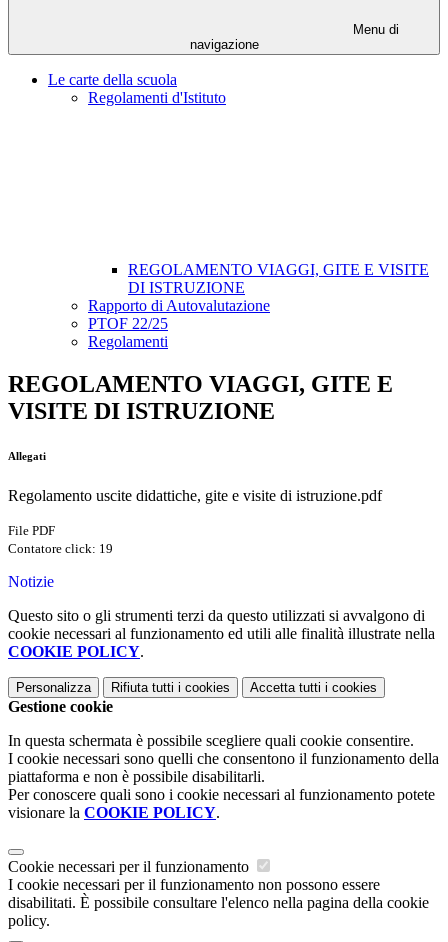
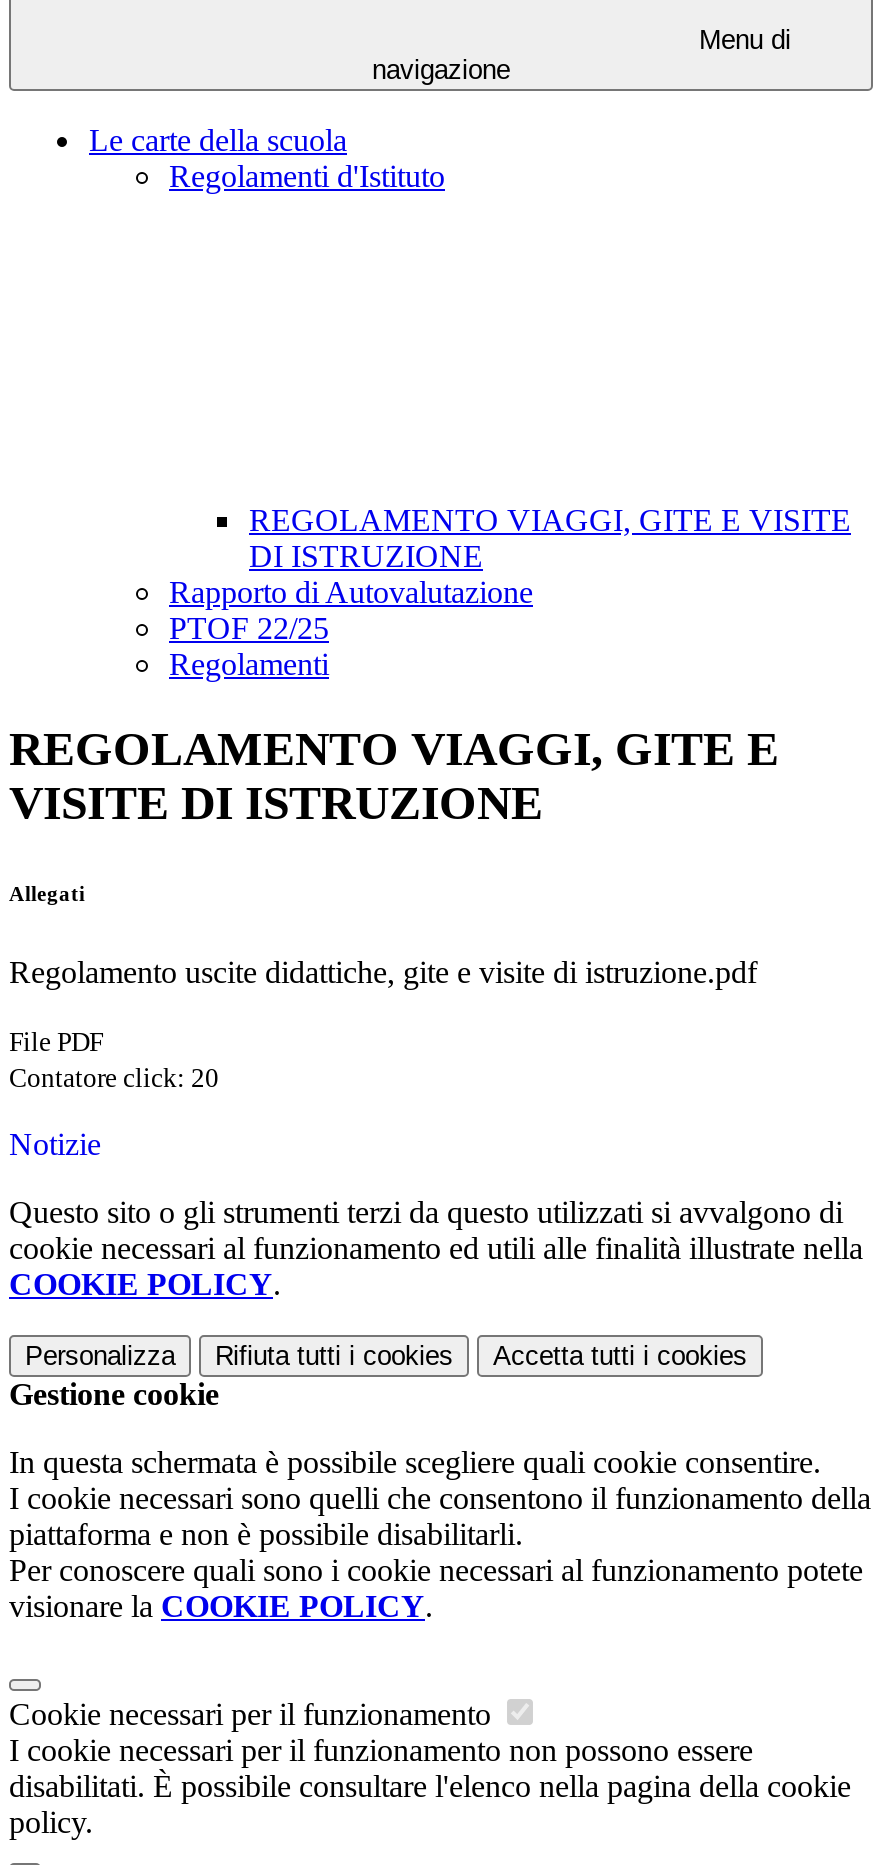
- Contatore click: 19
+ Contatore click: 20
